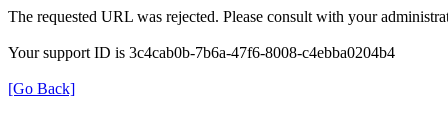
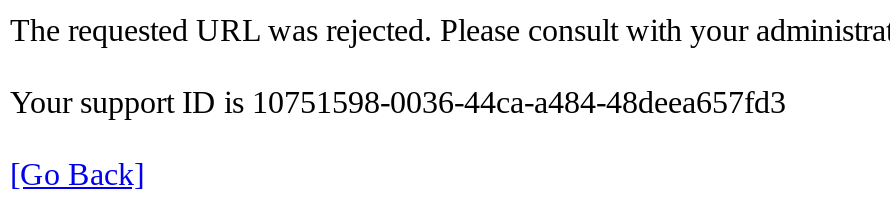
- Your support ID is 3c4cab0b-7b6a-47f6-8008-c4ebba0204b4
+ Your support ID is 10751598-0036-44ca-a484-48deea657fd3
